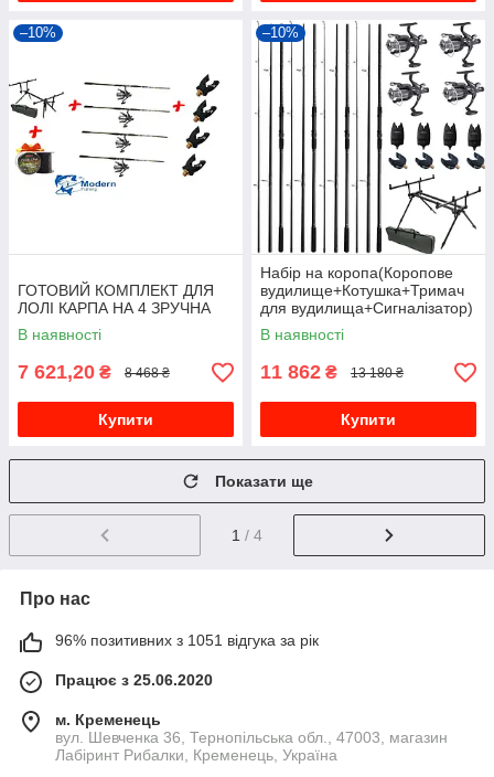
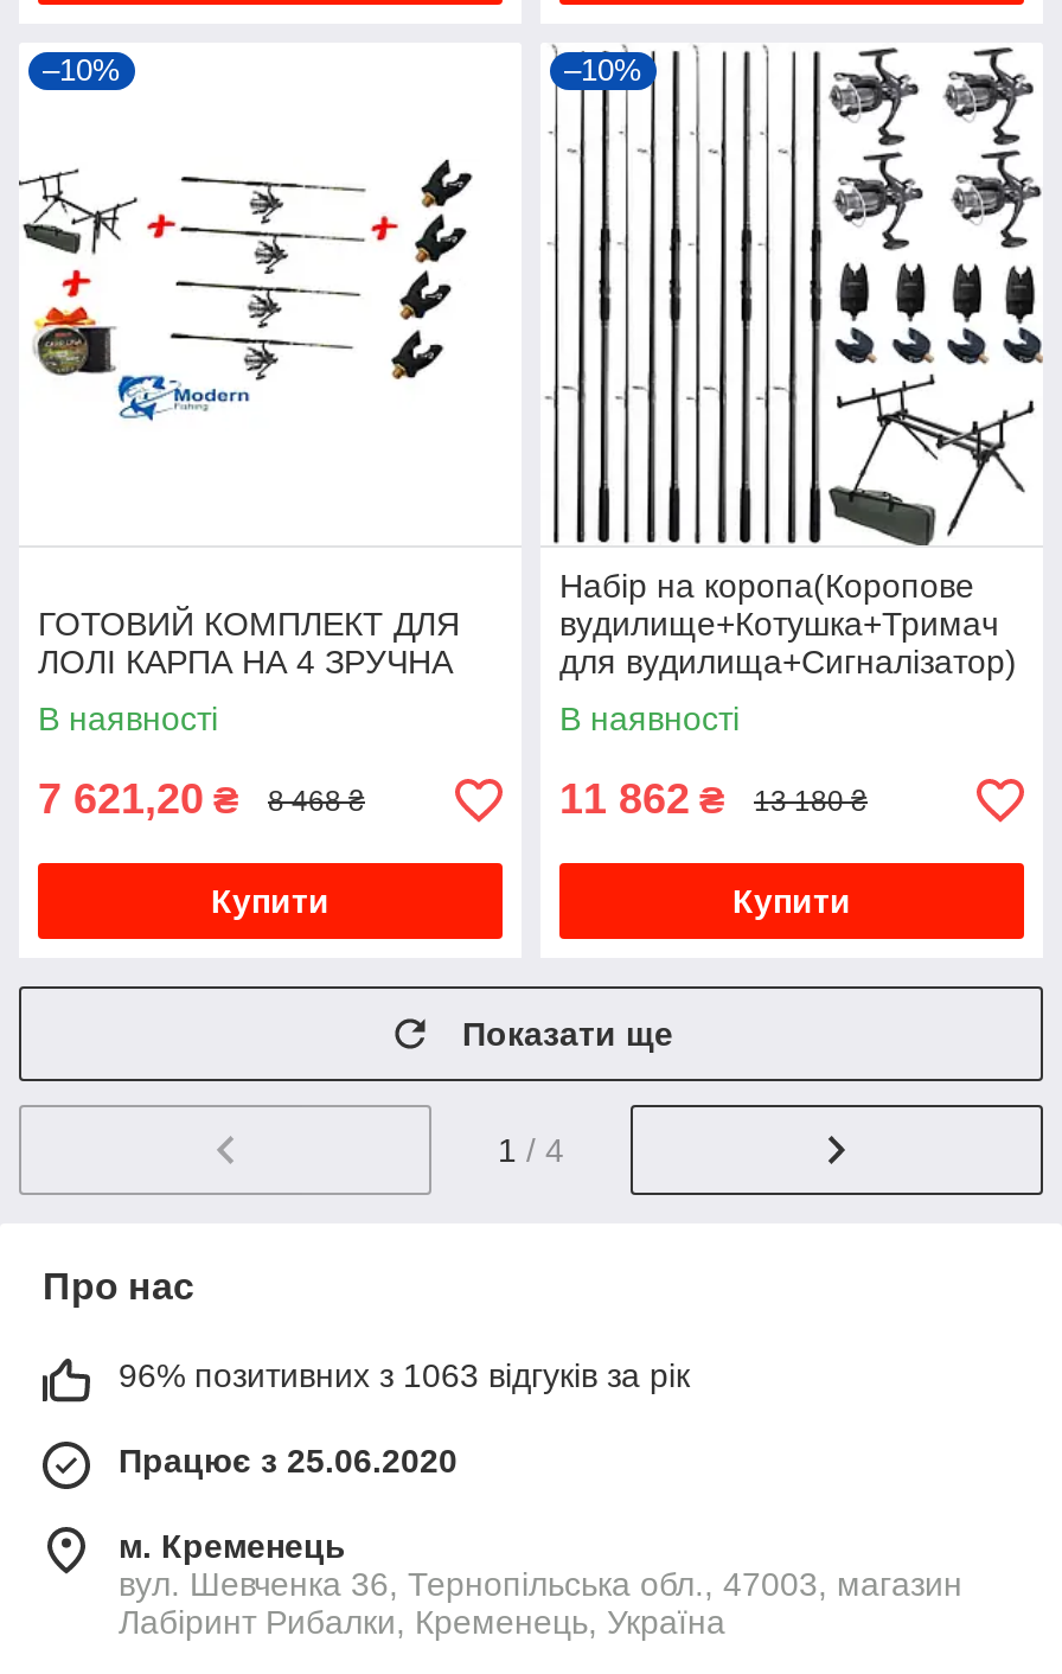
- 96% позитивних з 1051 відгука за рік
+ 96% позитивних з 1063 відгуків за рік
